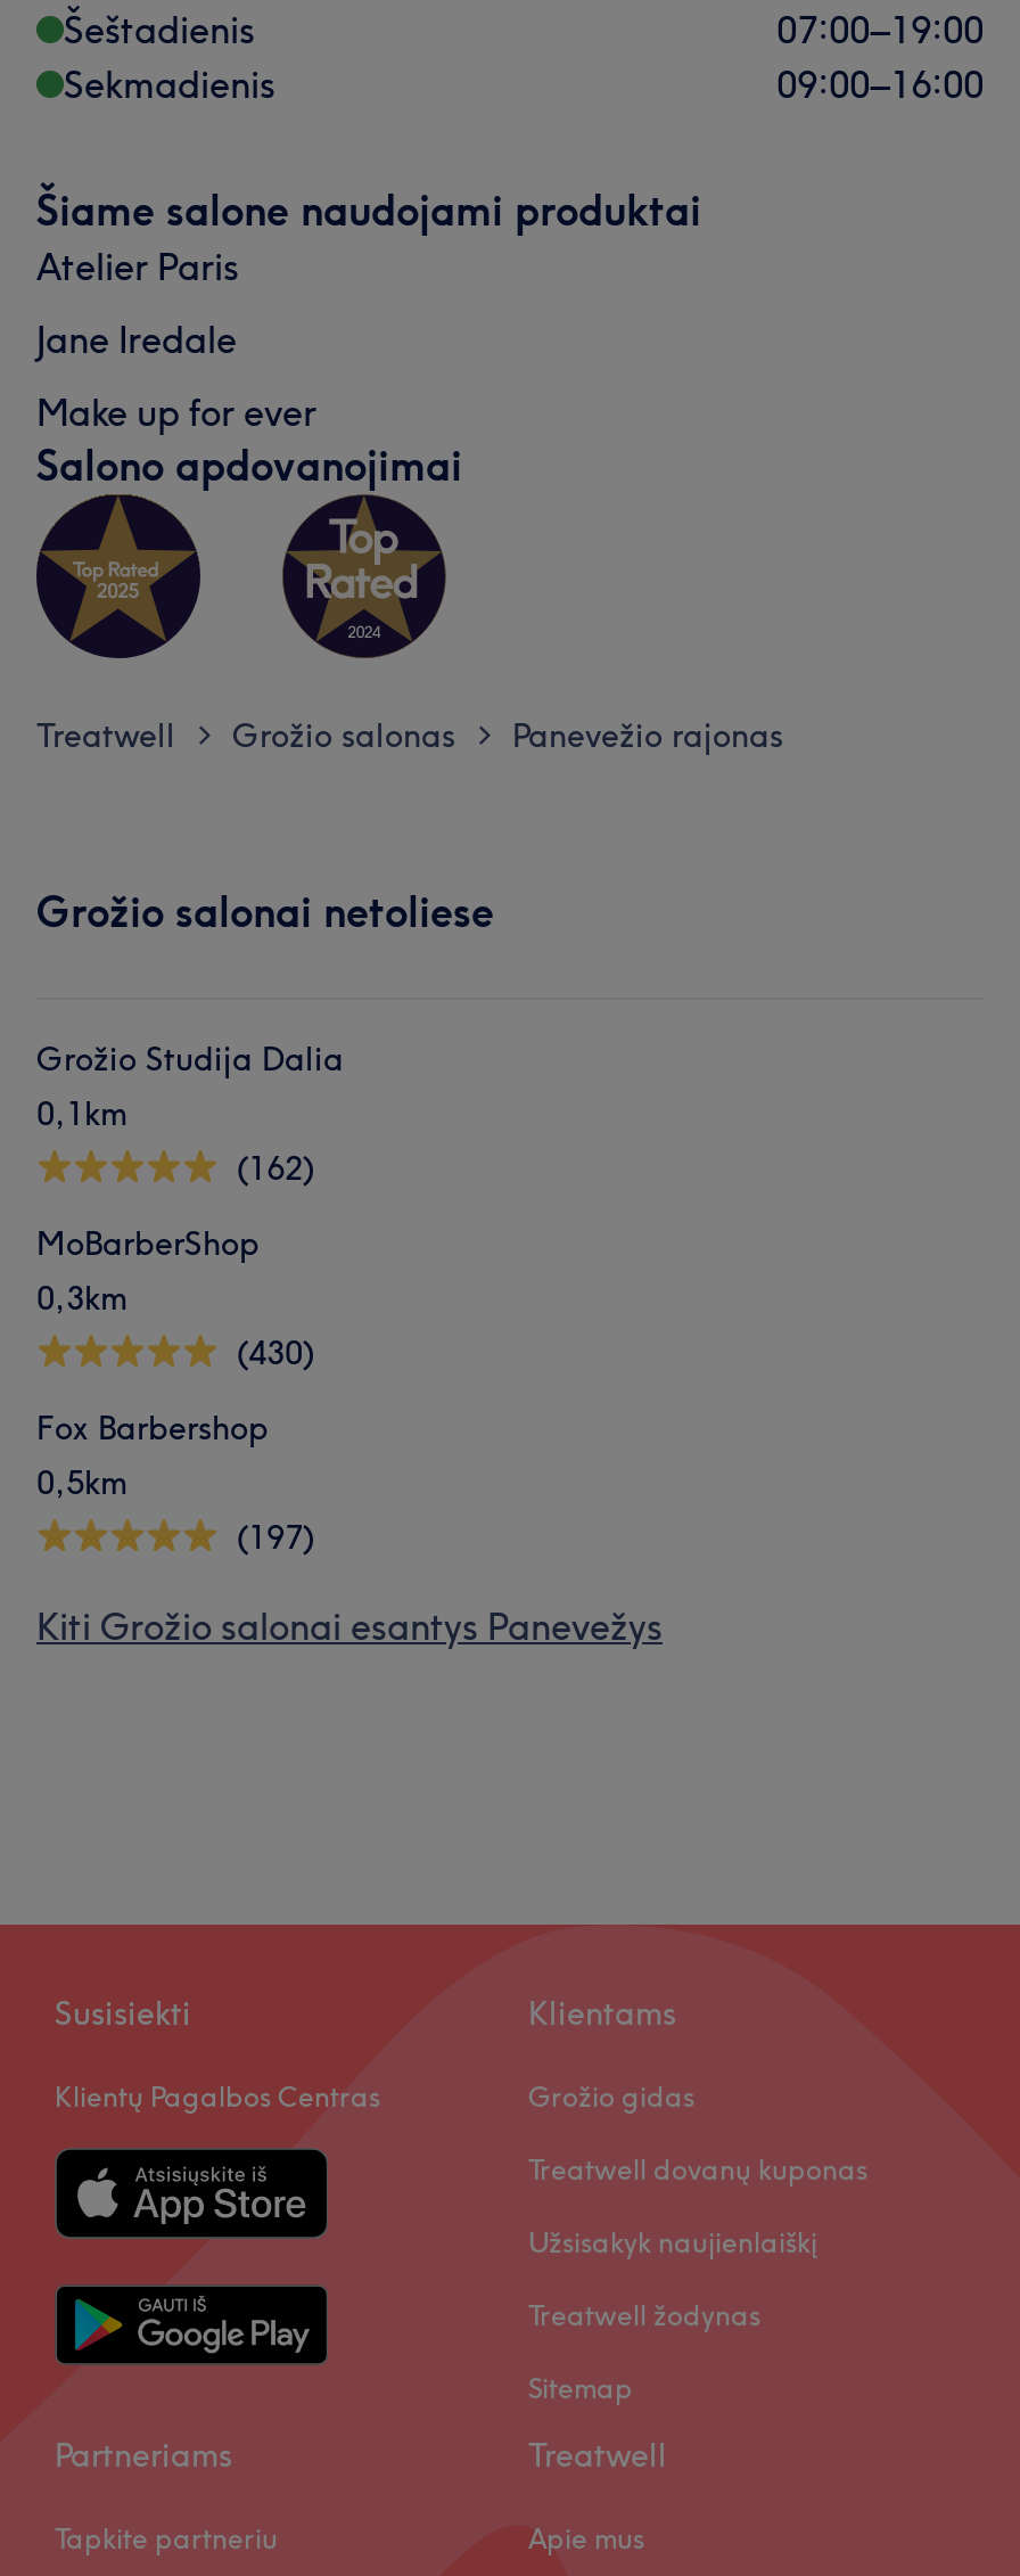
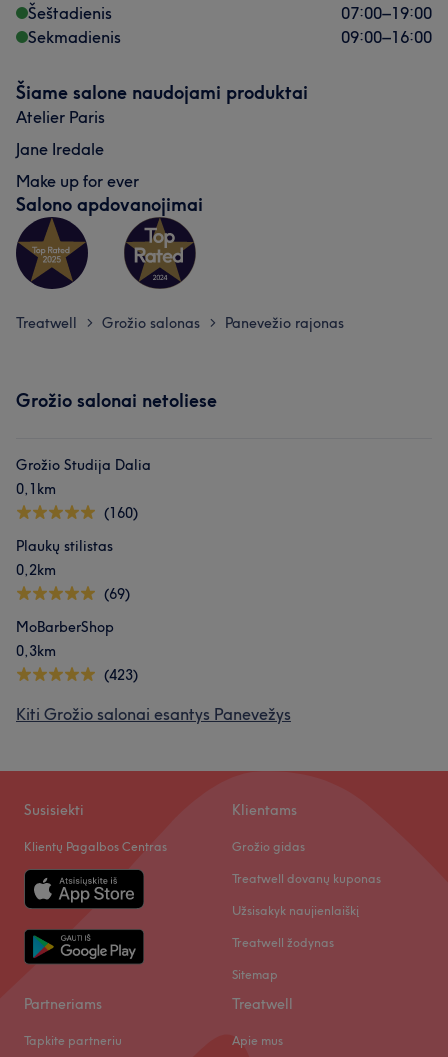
- (162)
+ (160)
+ Plaukų stilistas
+ 0,2km
+ (69)

moved down: MoBarberShop | 0,3km

- (430)
- Fox Barbershop
- 0,5km
- (197)
+ (423)
